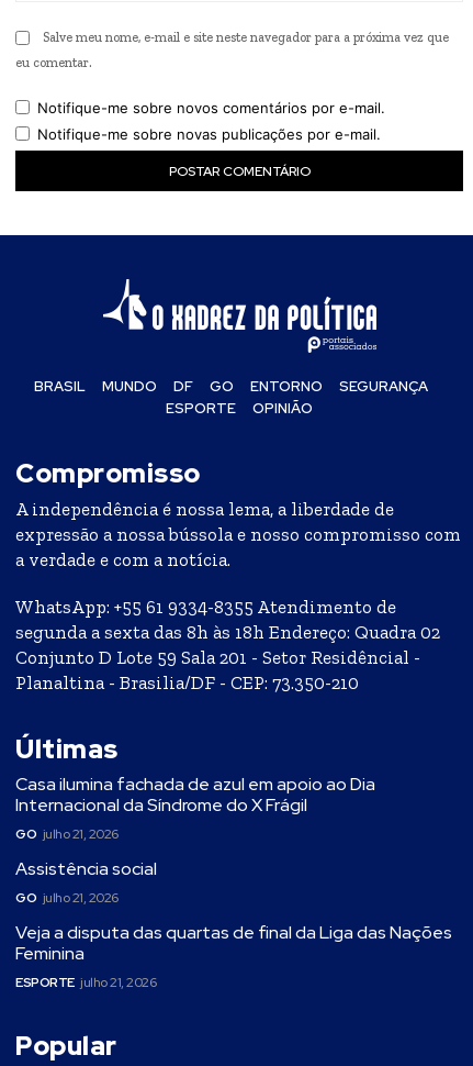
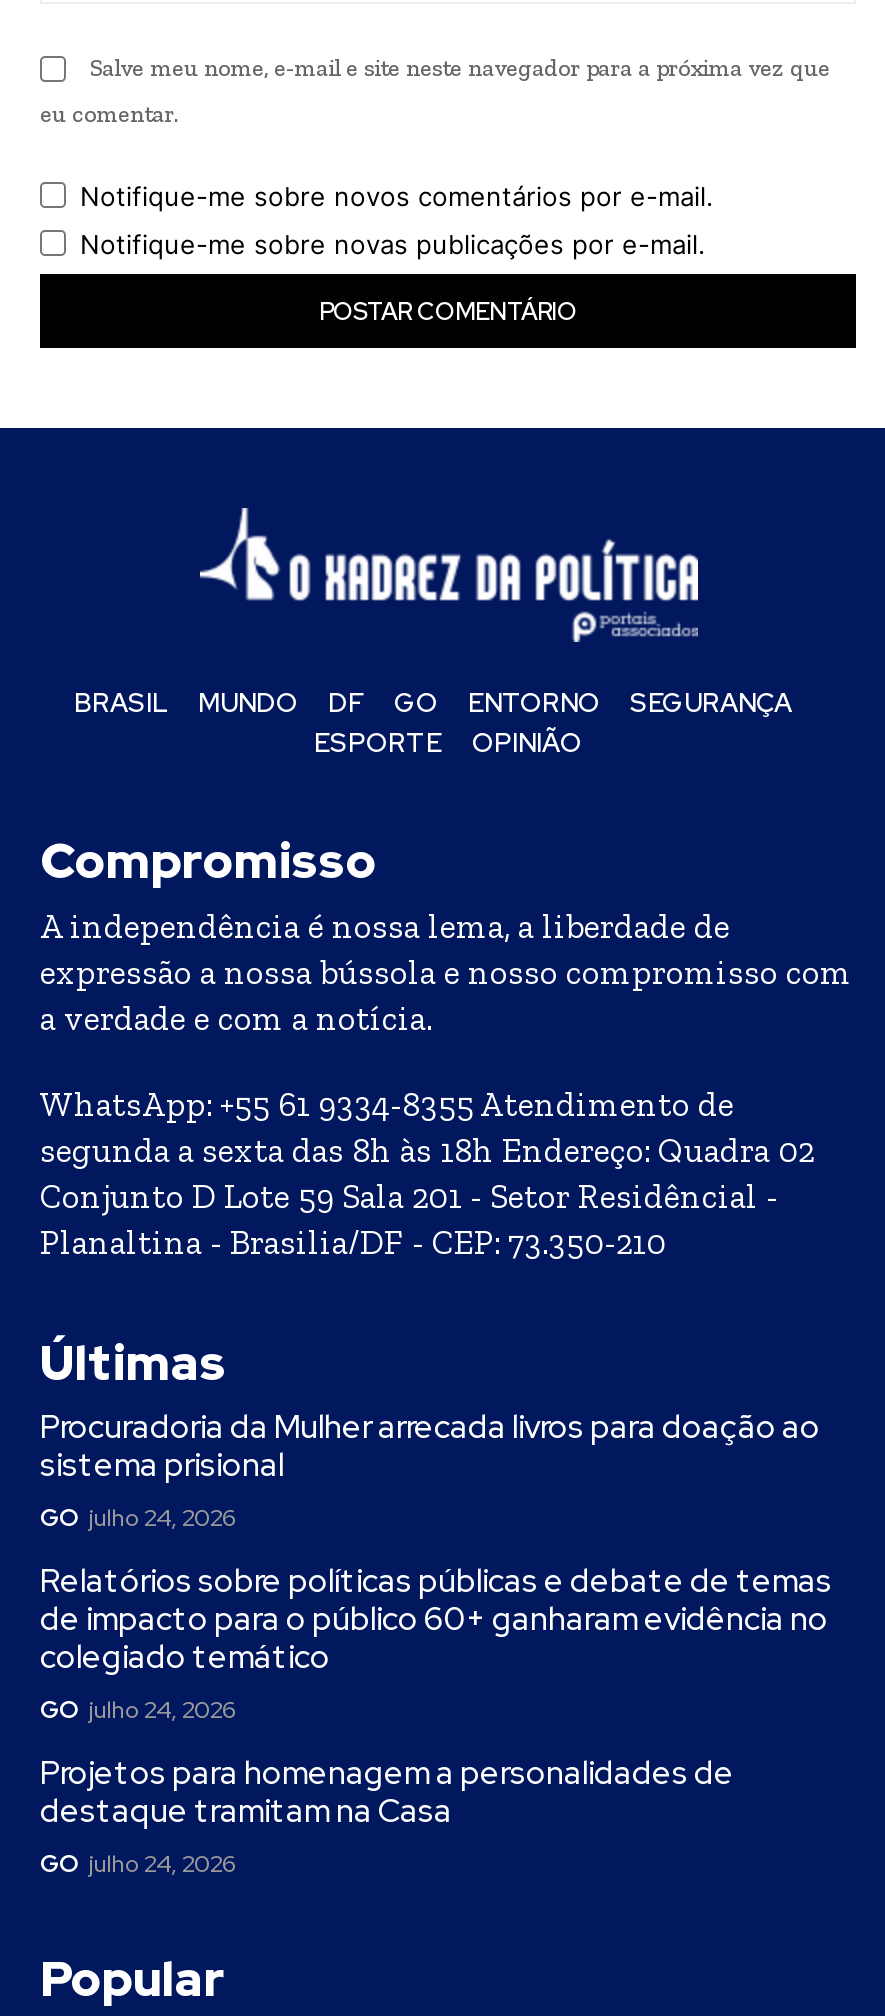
- Casa ilumina fachada de azul em apoio ao Dia
- Internacional da Síndrome do X Frágil
- GO julho 21, 2026
+ Procuradoria da Mulher arrecada livros para doação ao
+ sistema prisional
+ GO julho 24, 2026

- Assistência social
- GO julho 21, 2026
+ Relatórios sobre políticas públicas e debate de temas
+ de impacto para o público 60+ ganharam evidência no
+ colegiado temático
+ GO julho 24, 2026

- Veja a disputa das quartas de final da Liga das Nações
- Feminina
- ESPORTE julho 21, 2026
+ Projetos para homenagem a personalidades de
+ destaque tramitam na Casa
+ GO julho 24, 2026
